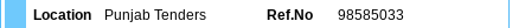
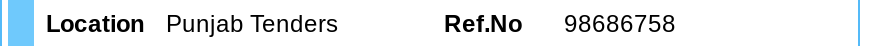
- Ref.No 98585033
+ Ref.No 98686758
